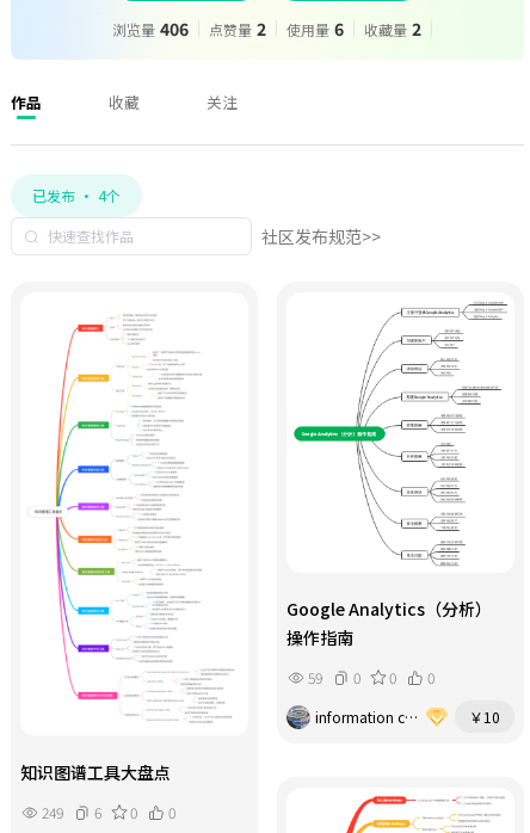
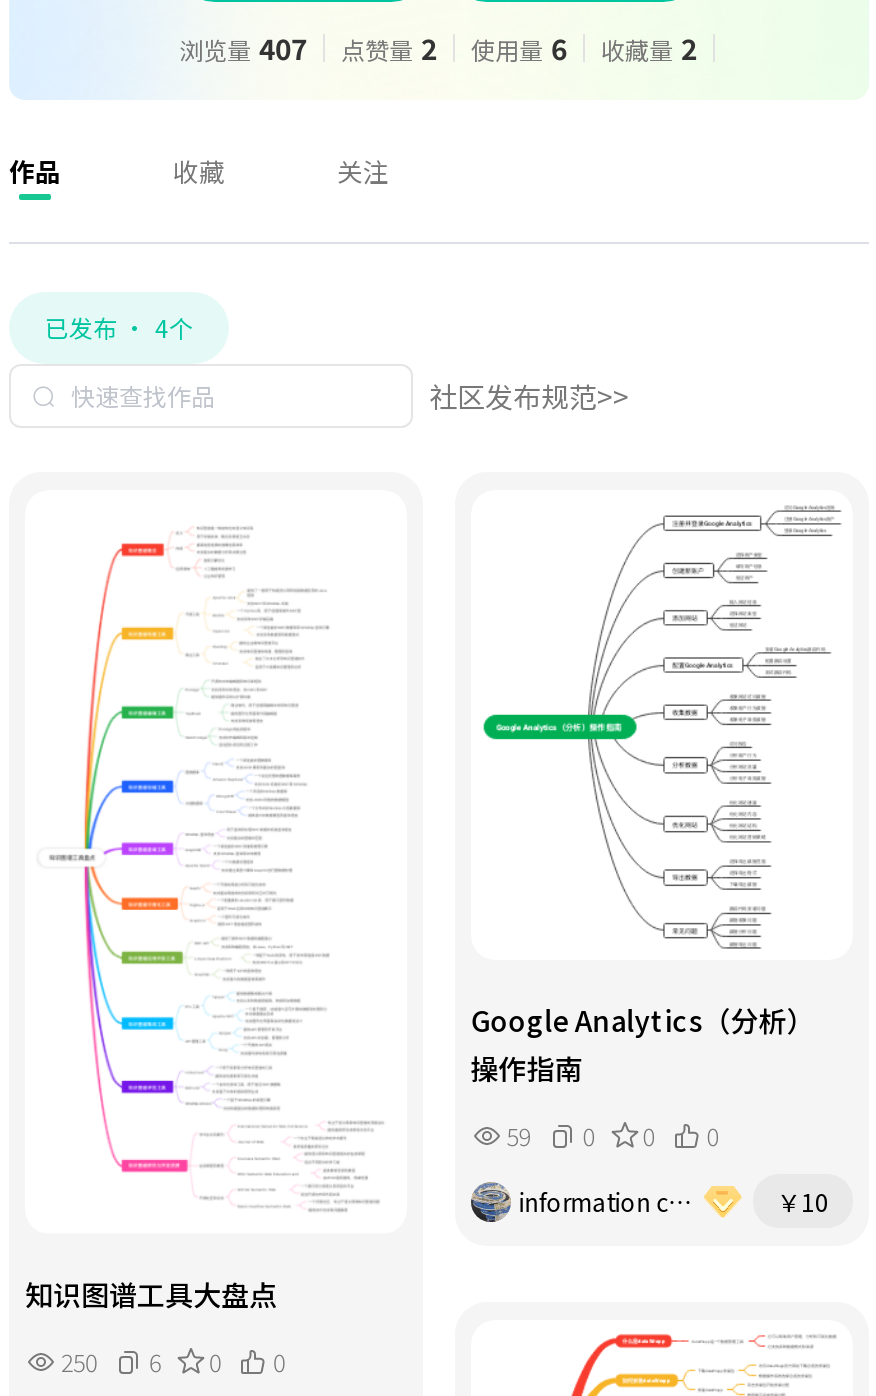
- 浏览量 406 点赞量 2 使用量 6 收藏量 2
+ 浏览量 407 点赞量 2 使用量 6 收藏量 2

- 249 6 0 0
+ 250 6 0 0
